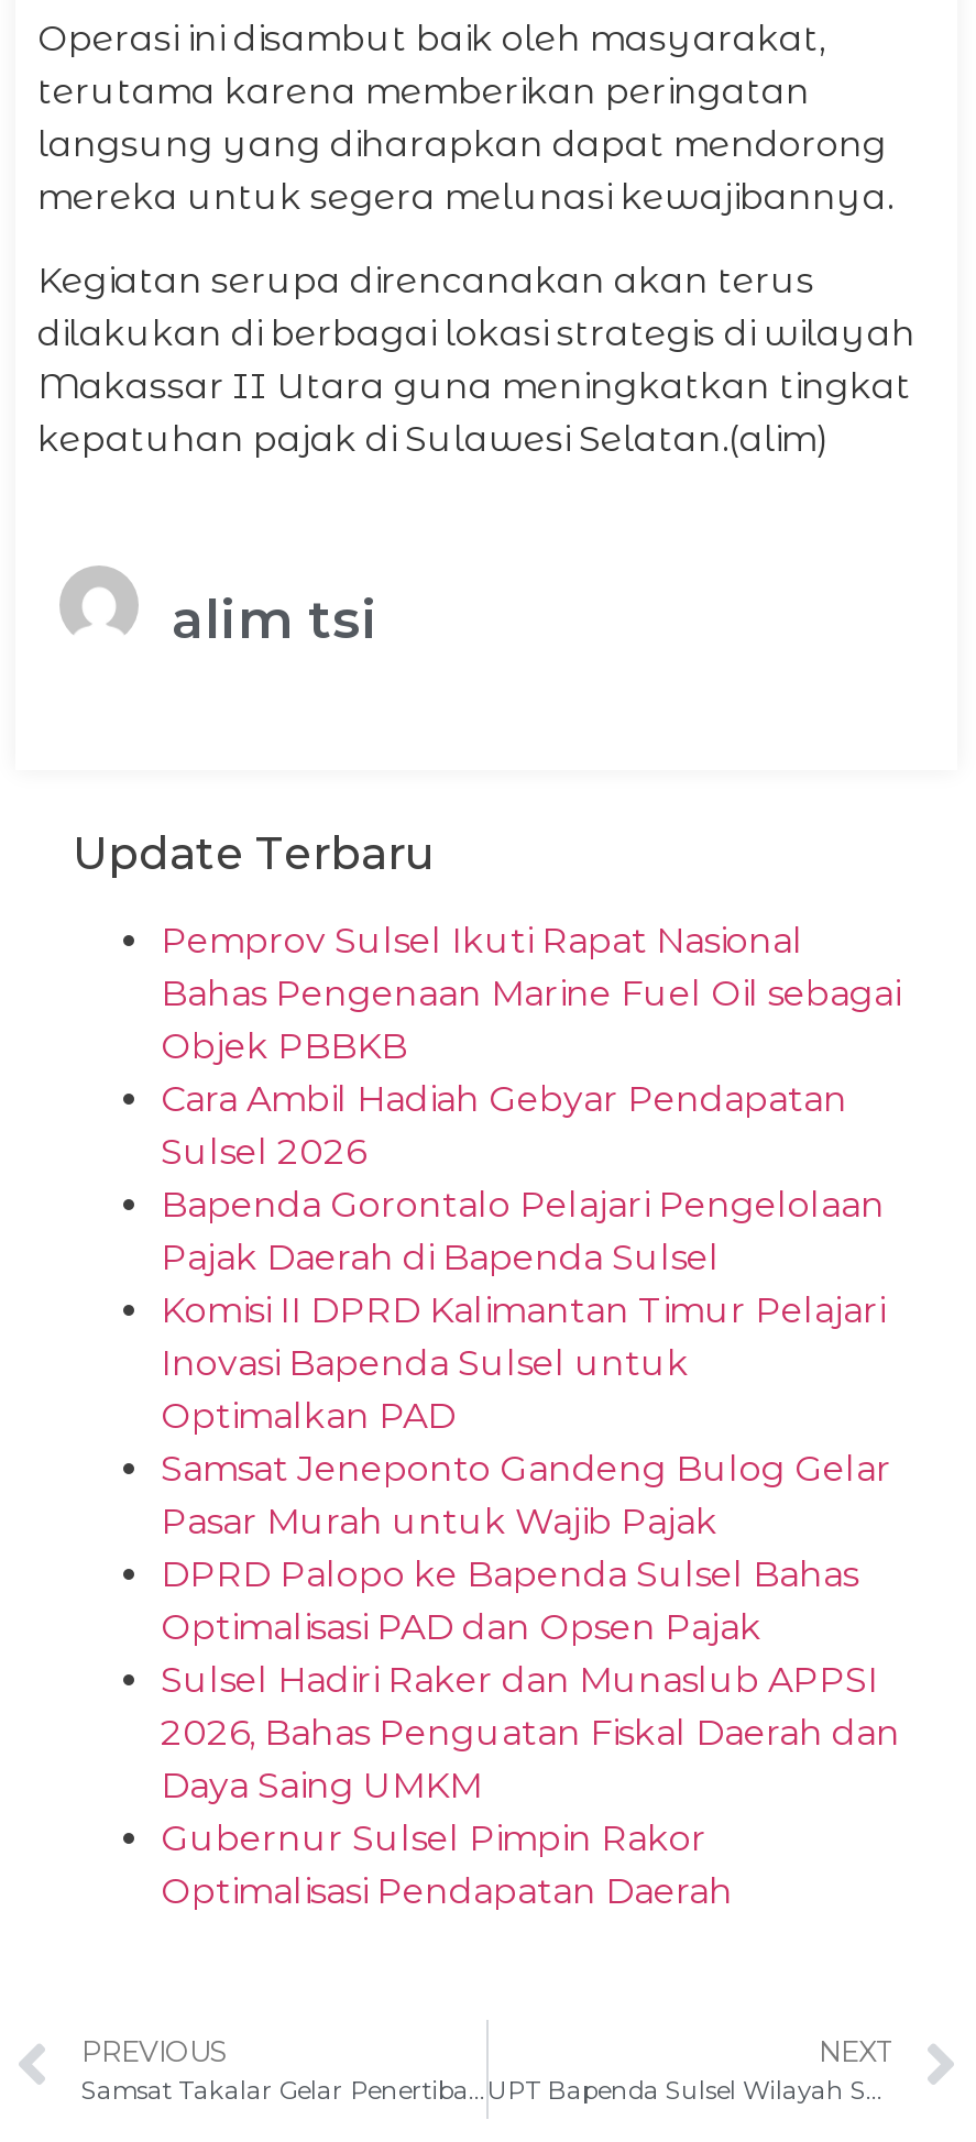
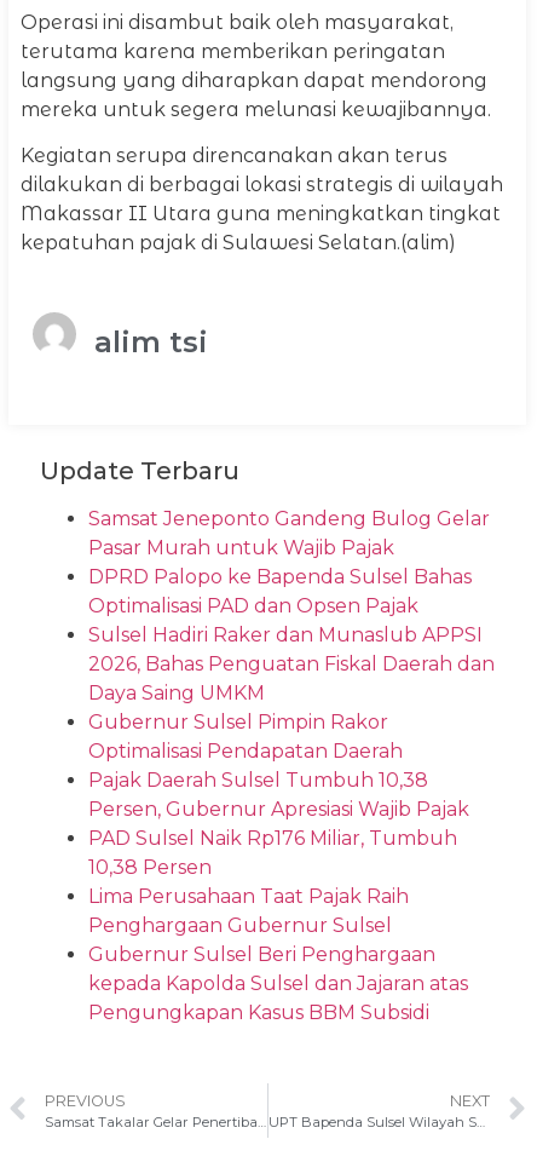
- Pemprov Sulsel Ikuti Rapat Nasional
- Bahas Pengenaan Marine Fuel Oil sebagai
- Objek PBBKB
- Cara Ambil Hadiah Gebyar Pendapatan
- Sulsel 2026
- Bapenda Gorontalo Pelajari Pengelolaan
- Pajak Daerah di Bapenda Sulsel
- Komisi II DPRD Kalimantan Timur Pelajari
- Inovasi Bapenda Sulsel untuk
- Optimalkan PAD

moved up: Samsat Jeneponto Gandeng Bulog Gelar | Pasar Murah untuk Wajib Pajak | DPRD Palopo ke Bapenda Sulsel Bahas | ... | Gubernur Sulsel Pimpin Rakor | Optimalisasi Pendapatan Daerah

+ Pajak Daerah Sulsel Tumbuh 10,38
+ Persen, Gubernur Apresiasi Wajib Pajak
+ PAD Sulsel Naik Rp176 Miliar, Tumbuh
+ 10,38 Persen
+ Lima Perusahaan Taat Pajak Raih
+ Penghargaan Gubernur Sulsel
+ Gubernur Sulsel Beri Penghargaan
+ kepada Kapolda Sulsel dan Jajaran atas
+ Pengungkapan Kasus BBM Subsidi
